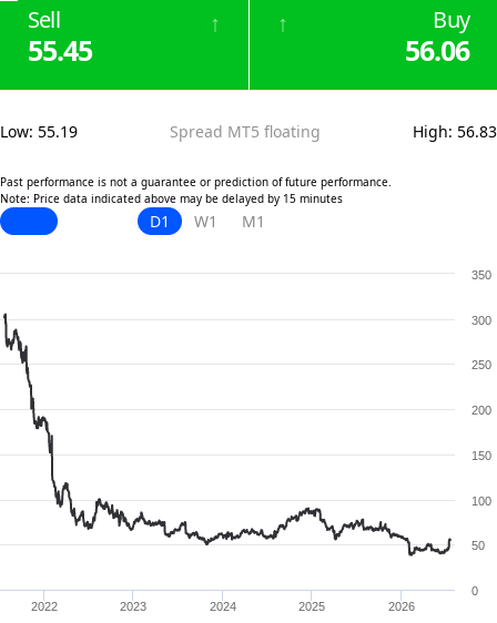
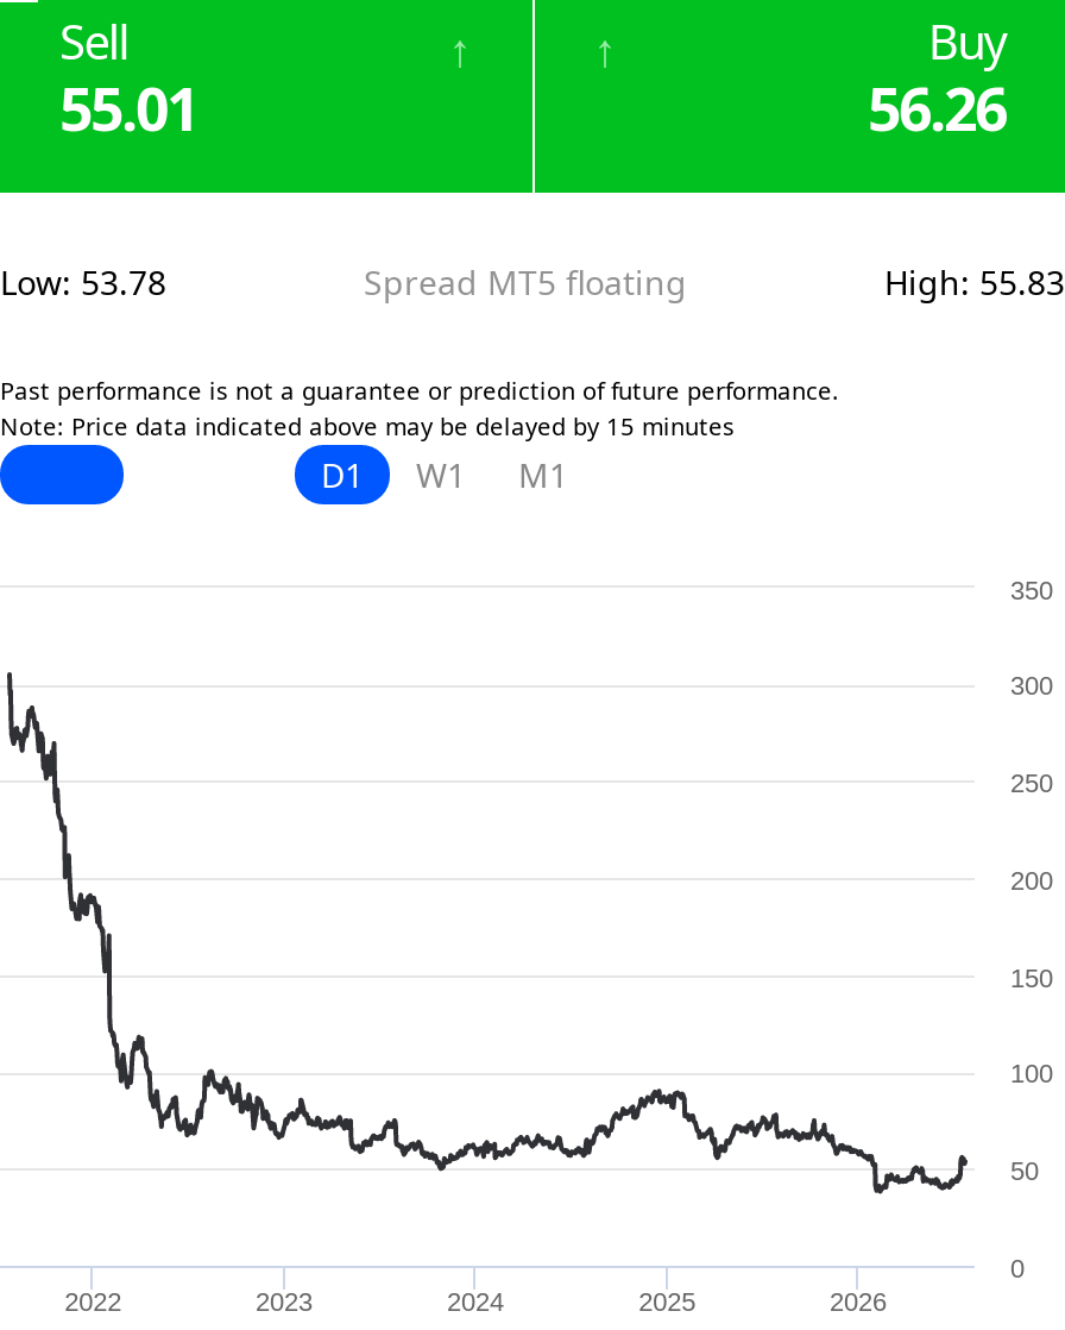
- 55.45
+ 55.01

- 56.06
+ 56.26

- Low: 55.19
+ Low: 53.78

- High: 56.83
+ High: 55.83
